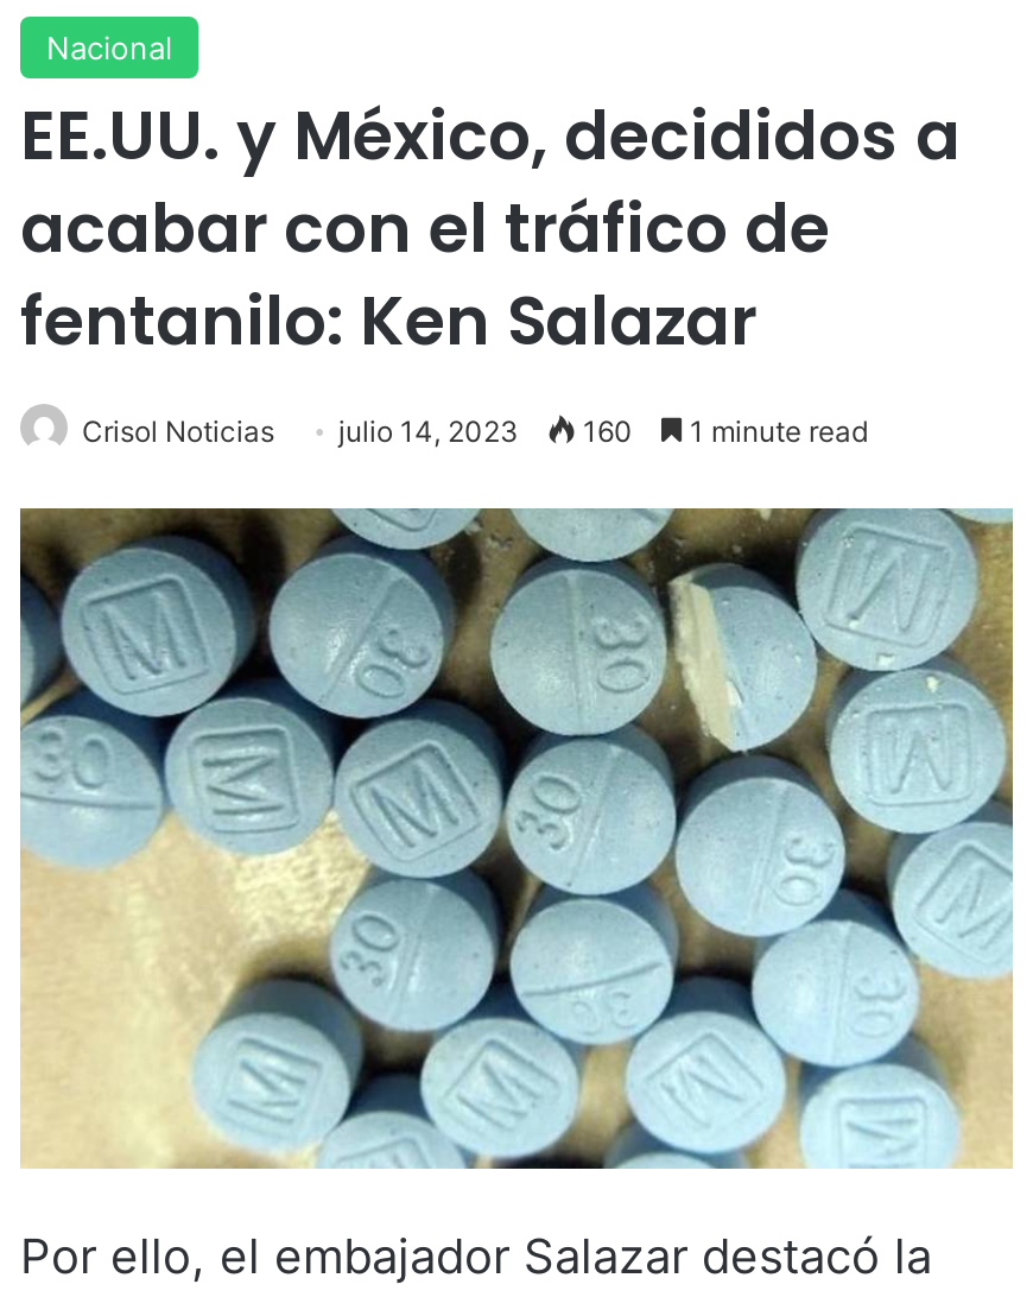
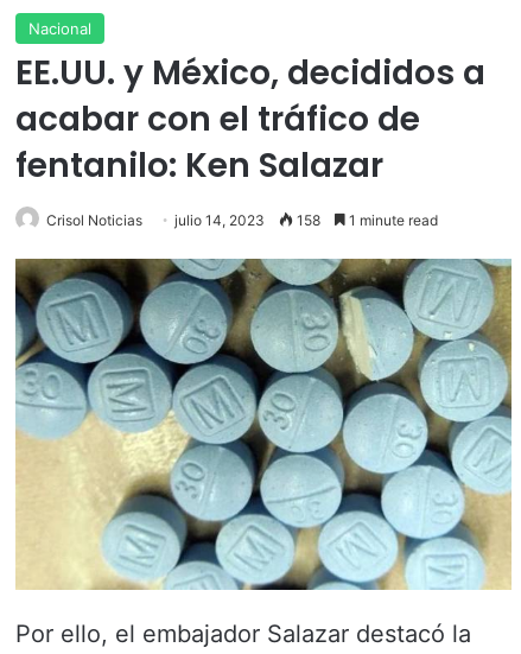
- Crisol Noticias julio 14, 2023 160 1 minute read
+ Crisol Noticias julio 14, 2023 158 1 minute read
